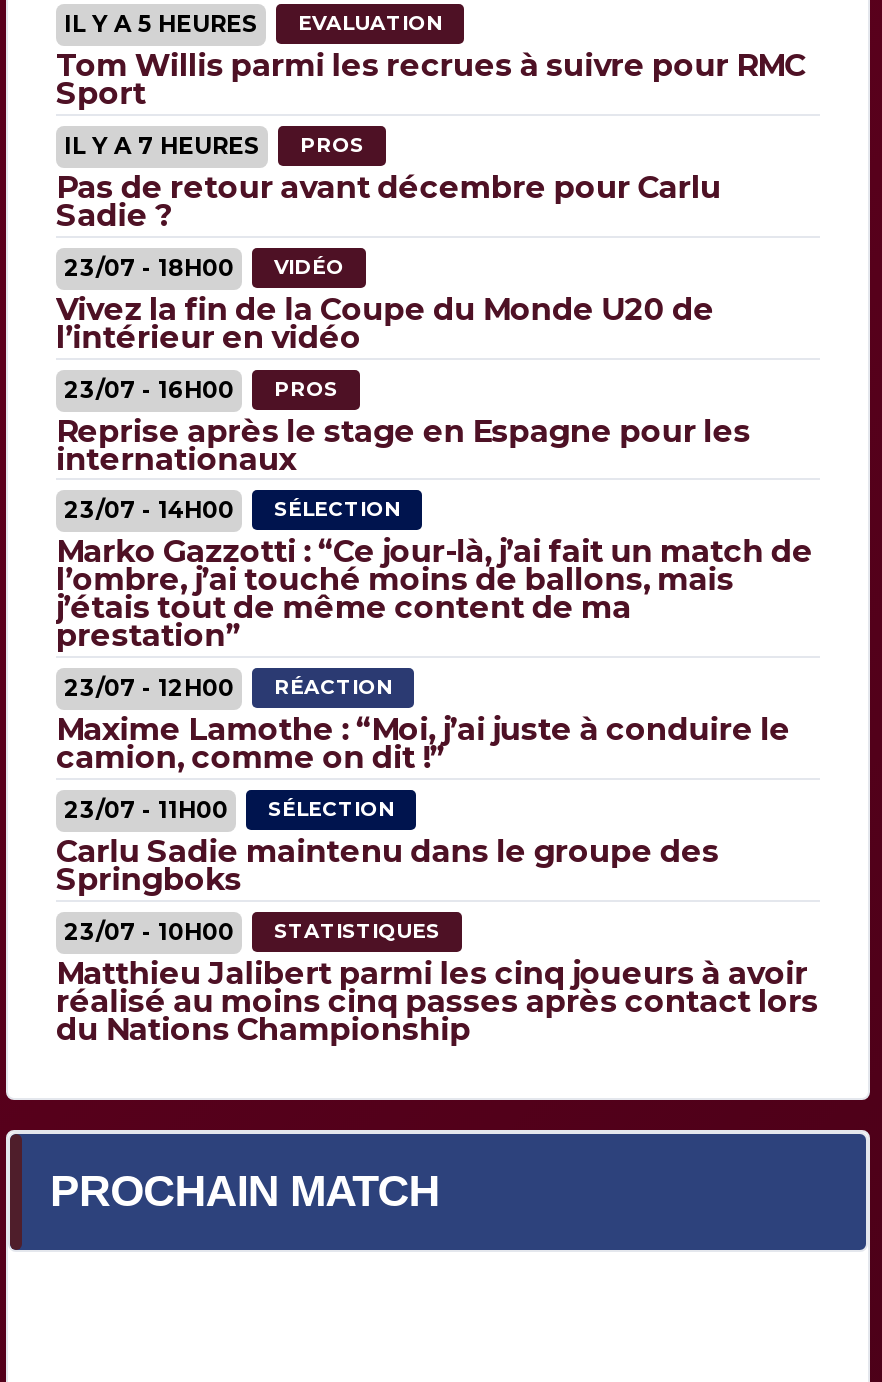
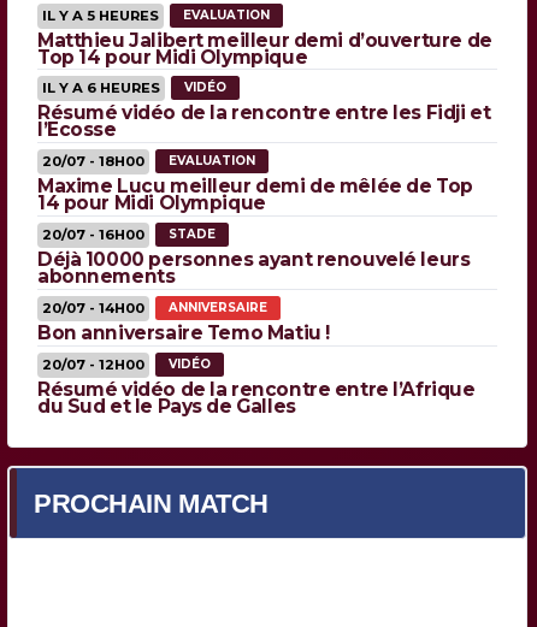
- Tom Willis parmi les recrues à suivre pour RMC
- Sport
- IL Y A 7 HEURES
- PROS
- Pas de retour avant décembre pour Carlu
- Sadie ?
- 23/07 - 18H00
+ Matthieu Jalibert meilleur demi d’ouverture de
+ Top 14 pour Midi Olympique
+ IL Y A 6 HEURES

- Vivez la fin de la Coupe du Monde U20 de
- l’intérieur en vidéo
- 23/07 - 16H00
- PROS
- Reprise après le stage en Espagne pour les
- internationaux
- 23/07 - 14H00
- SÉLECTION
- Marko Gazzotti : “Ce jour-là, j’ai fait un match de
- l’ombre, j’ai touché moins de ballons, mais
- j’étais tout de même content de ma
- prestation”
- 23/07 - 12H00
- RÉACTION
- Maxime Lamothe : “Moi, j’ai juste à conduire le
- camion, comme on dit !”
- 23/07 - 11H00
- SÉLECTION
- Carlu Sadie maintenu dans le groupe des
- Springboks
- 23/07 - 10H00
- STATISTIQUES
- Matthieu Jalibert parmi les cinq joueurs à avoir
- réalisé au moins cinq passes après contact lors
- du Nations Championship
+ Résumé vidéo de la rencontre entre les Fidji et
+ l’Ecosse
+ 20/07 - 18H00
+ EVALUATION
+ Maxime Lucu meilleur demi de mêlée de Top
+ 14 pour Midi Olympique
+ 20/07 - 16H00
+ STADE
+ Déjà 10000 personnes ayant renouvelé leurs
+ abonnements
+ 20/07 - 14H00
+ ANNIVERSAIRE
+ Bon anniversaire Temo Matiu !
+ 20/07 - 12H00
+ VIDÉO
+ Résumé vidéo de la rencontre entre l’Afrique
+ du Sud et le Pays de Galles
